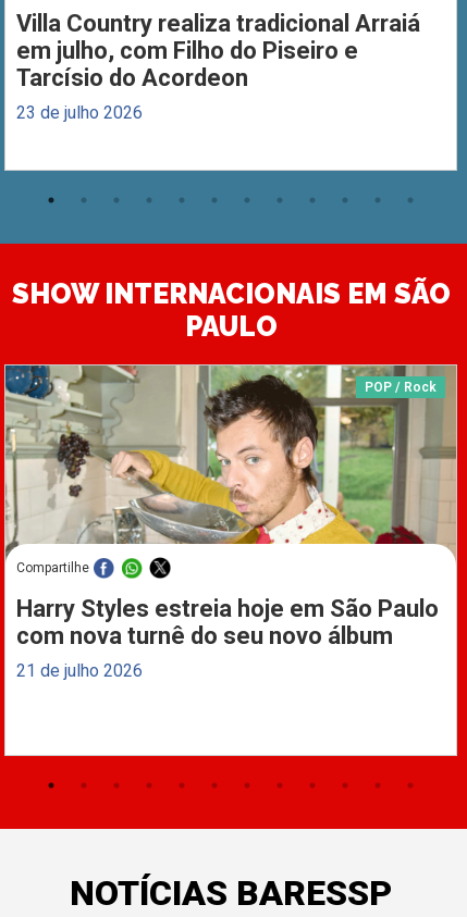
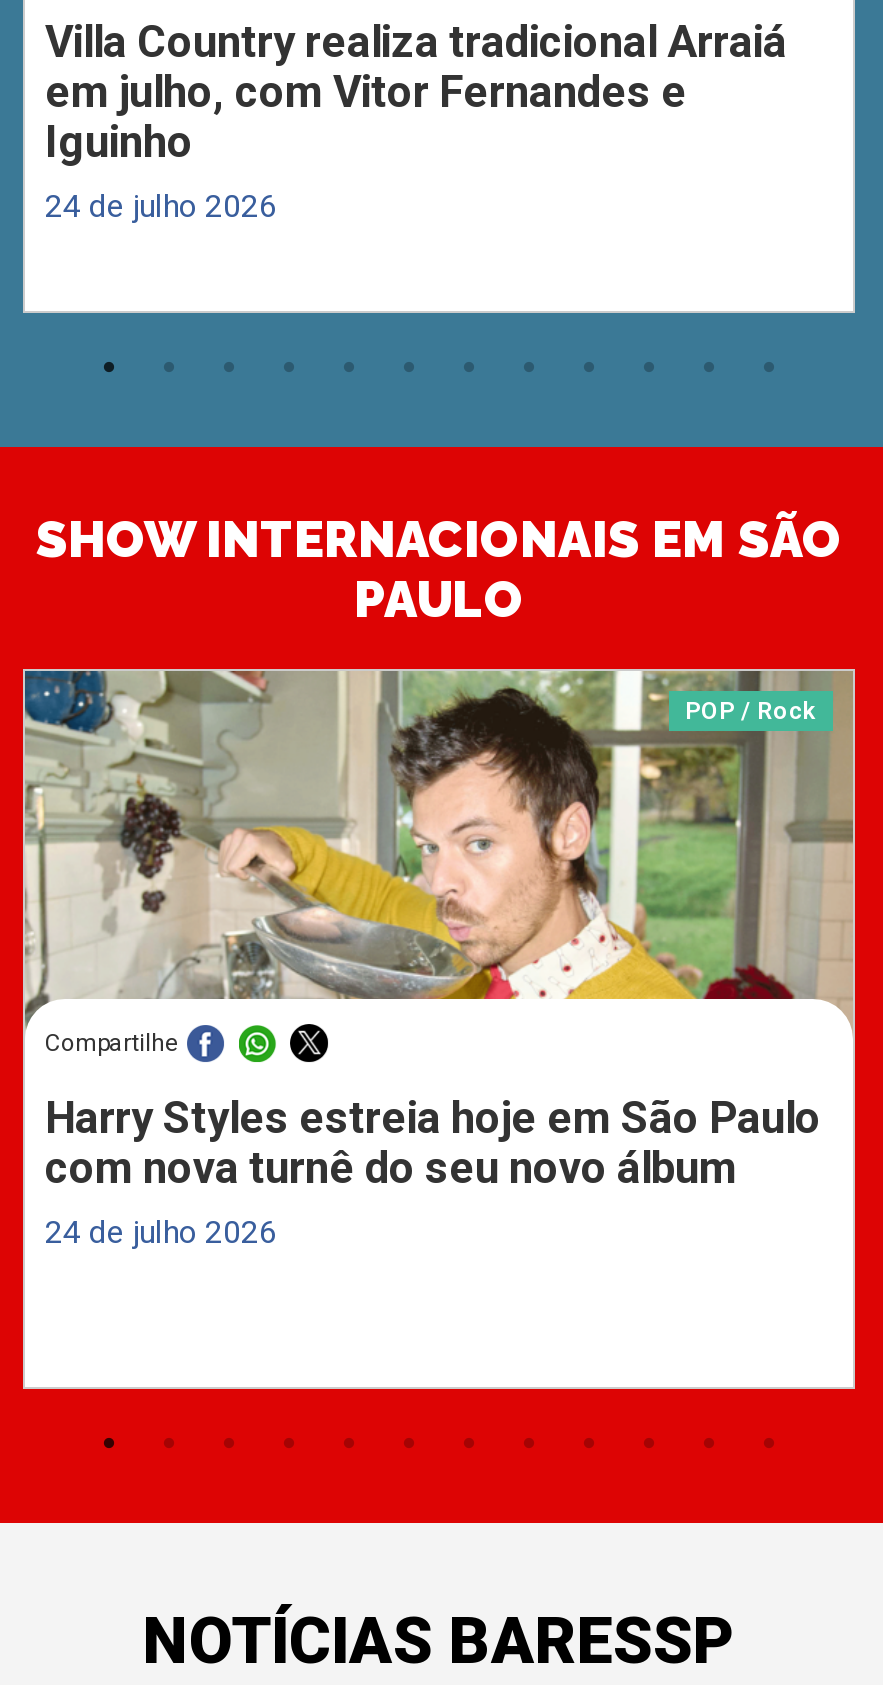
- em julho, com Filho do Piseiro e
- Tarcísio do Acordeon
- 23 de julho 2026
+ em julho, com Vitor Fernandes e
+ Iguinho
+ 24 de julho 2026

- 21 de julho 2026
+ 24 de julho 2026
